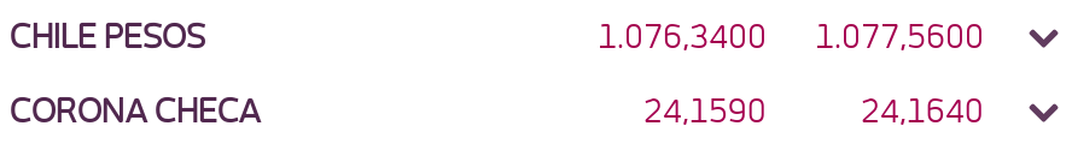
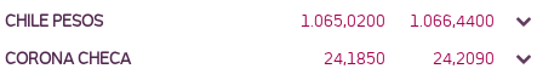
- 1.076,3400
+ 1.065,0200

- 1.077,5600
+ 1.066,4400

- 24,1590
+ 24,1850

- 24,1640
+ 24,2090
